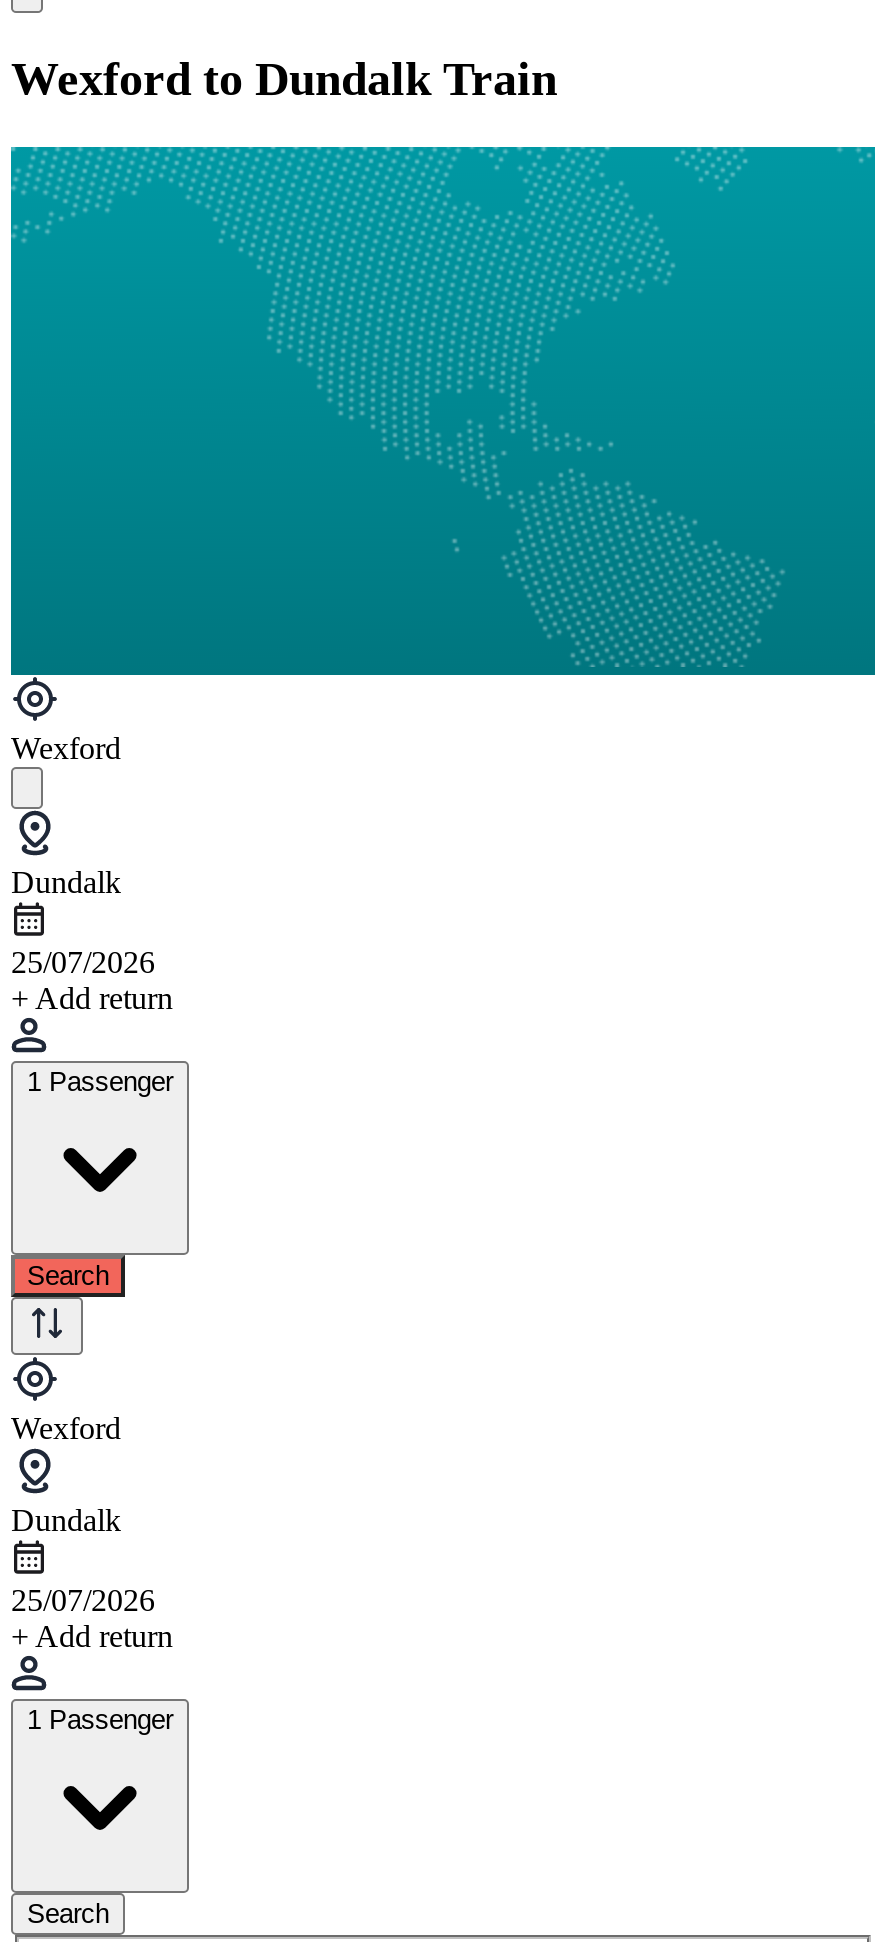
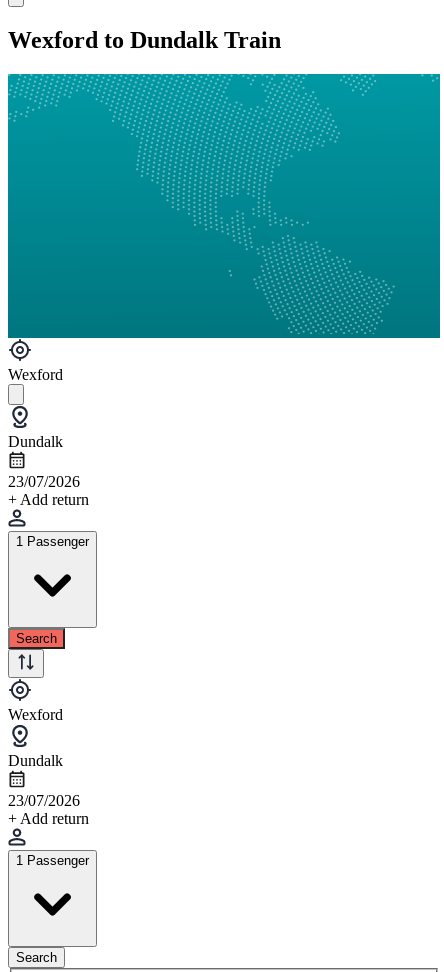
- 25/07/2026
+ 23/07/2026

- 25/07/2026
+ 23/07/2026
